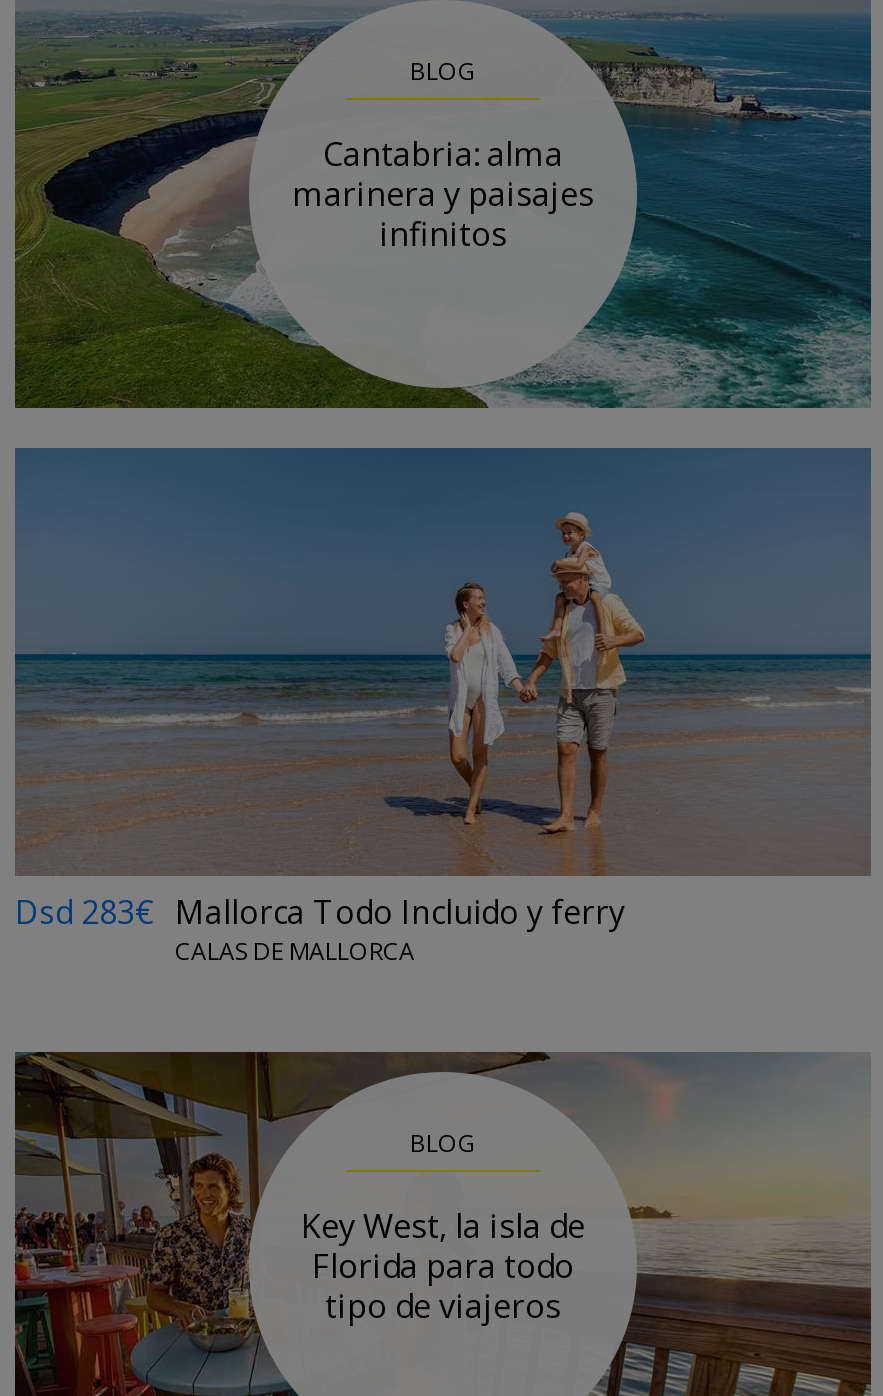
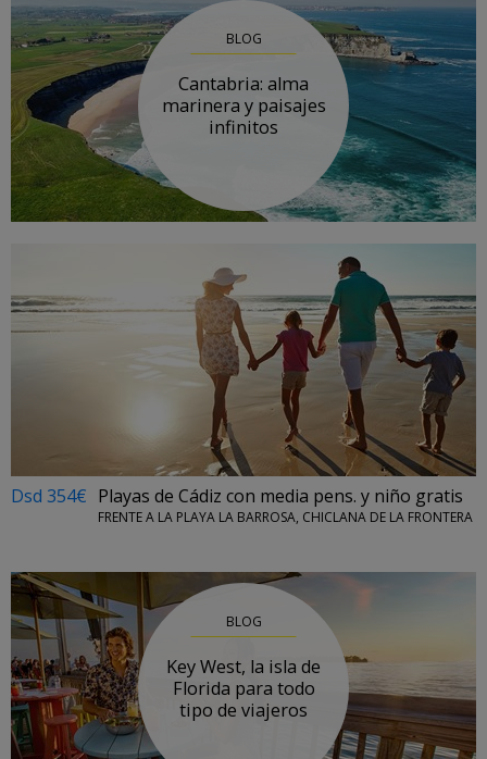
- [image]
- Dsd 283€ Mallorca Todo Incluido y ferry
- CALAS DE MALLORCA
+ [image]
+ Dsd 354€ Playas de Cádiz con media pens. y niño gratis
+ FRENTE A LA PLAYA LA BARROSA, CHICLANA DE LA FRONTERA
